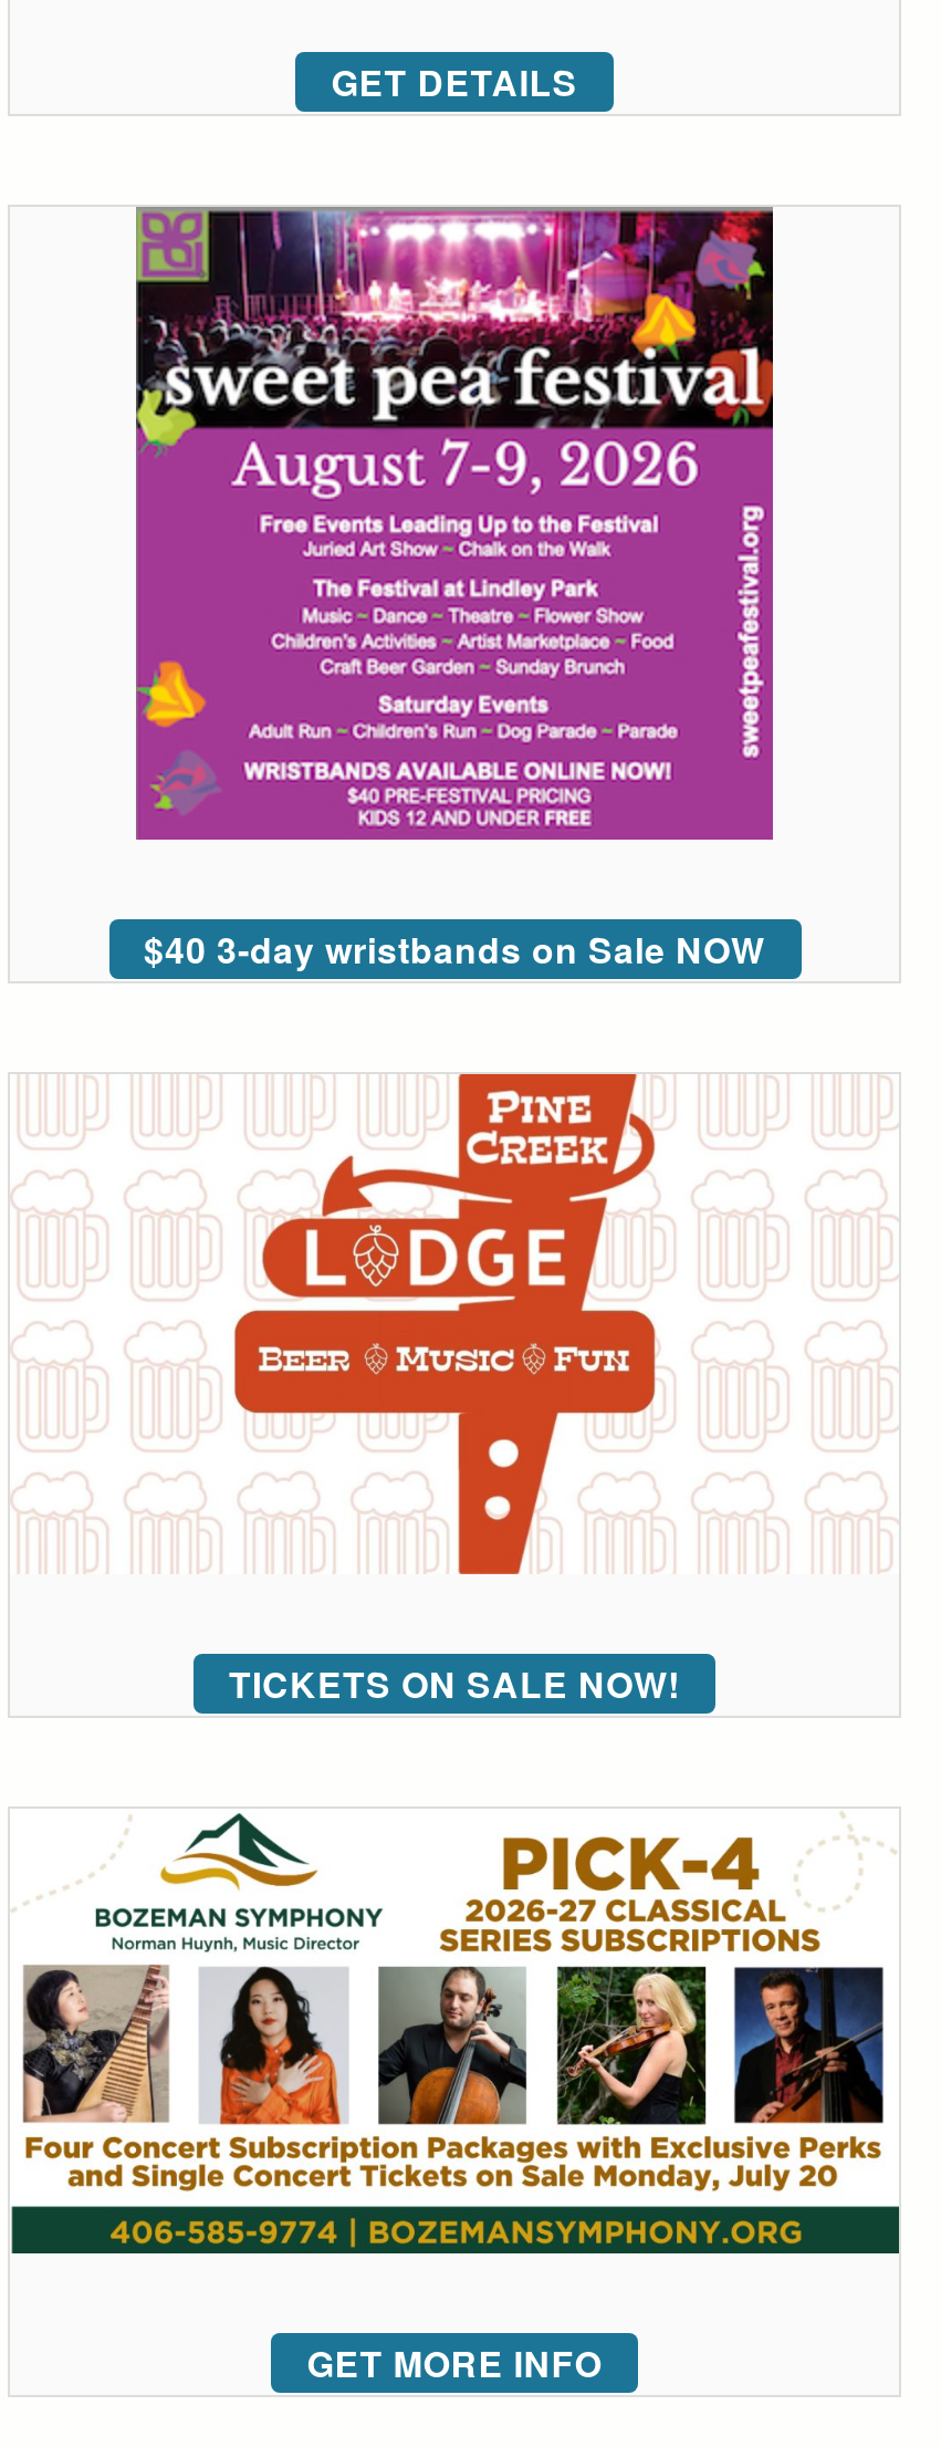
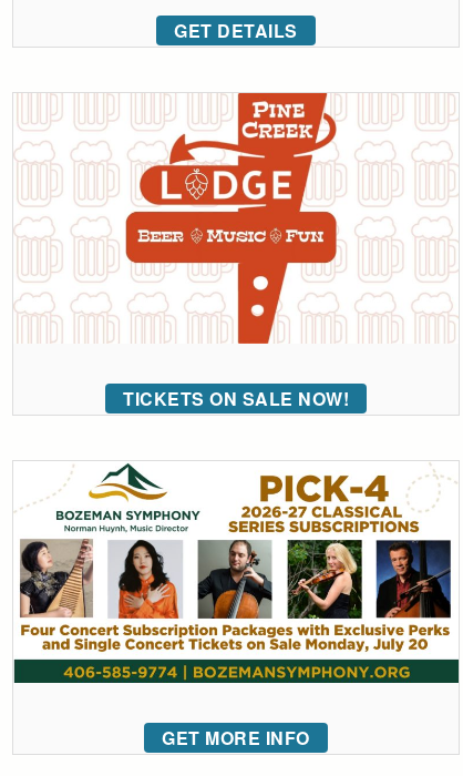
- [image]
- $40 3-day wristbands on Sale NOW
